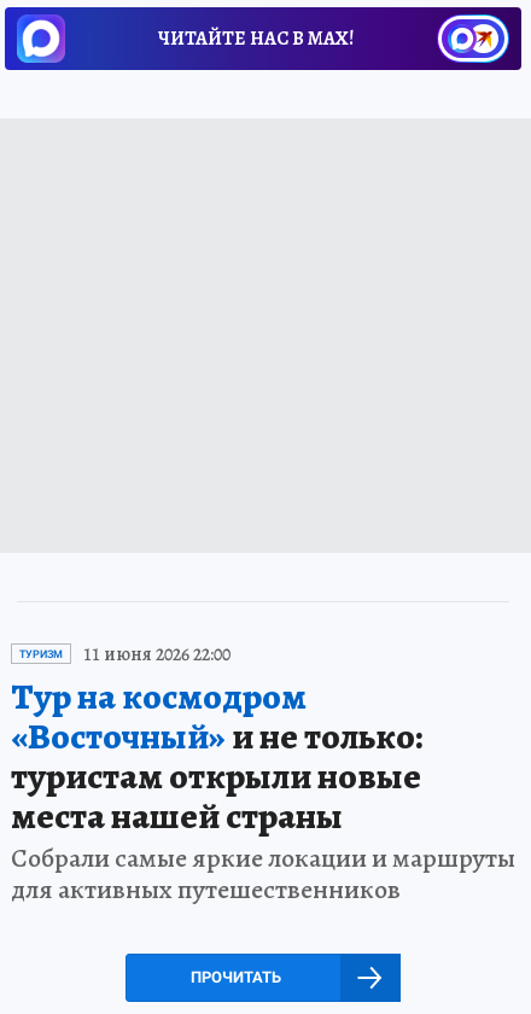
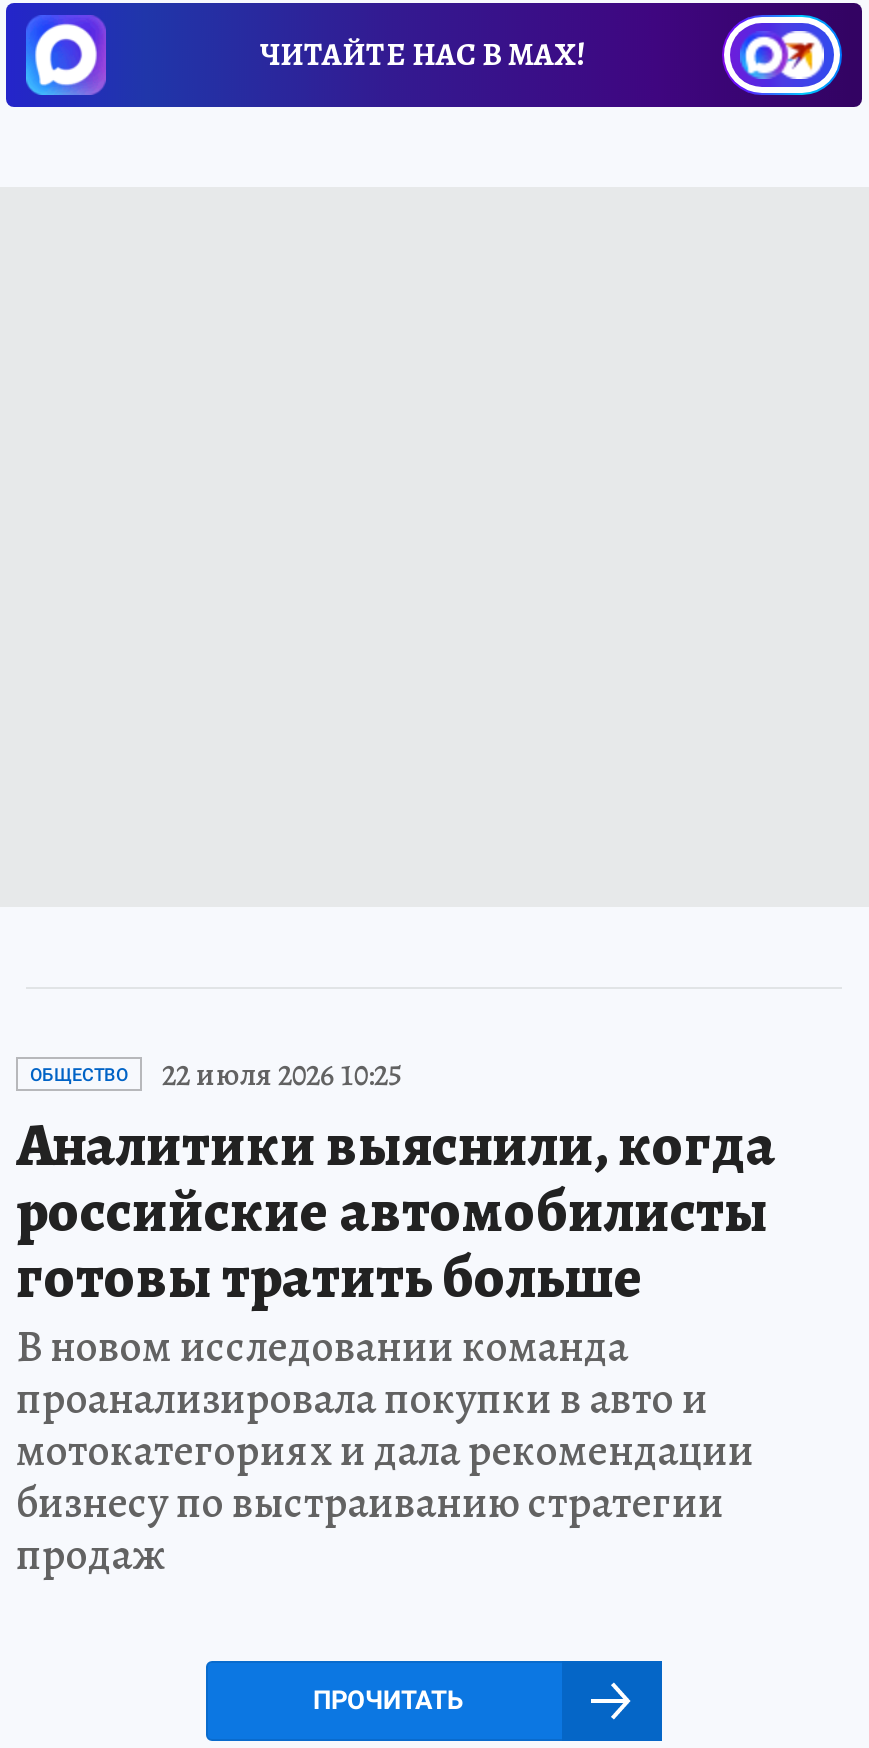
- ТУРИЗМ
- 11 июня 2026 22:00
- Тур на космодром
- «Восточный»и не только:
- туристам открыли новые
- места нашей страны
- Собрали самые яркие локации и маршруты
- для активных путешественников
+ ОБЩЕСТВО
+ 22 июля 2026 10:25
+ Аналитики выяснили, когда
+ российские автомобилисты
+ готовы тратить больше
+ В новом исследовании команда
+ проанализировала покупки в авто и
+ мотокатегориях и дала рекомендации
+ бизнесу по выстраиванию стратегии
+ продаж
